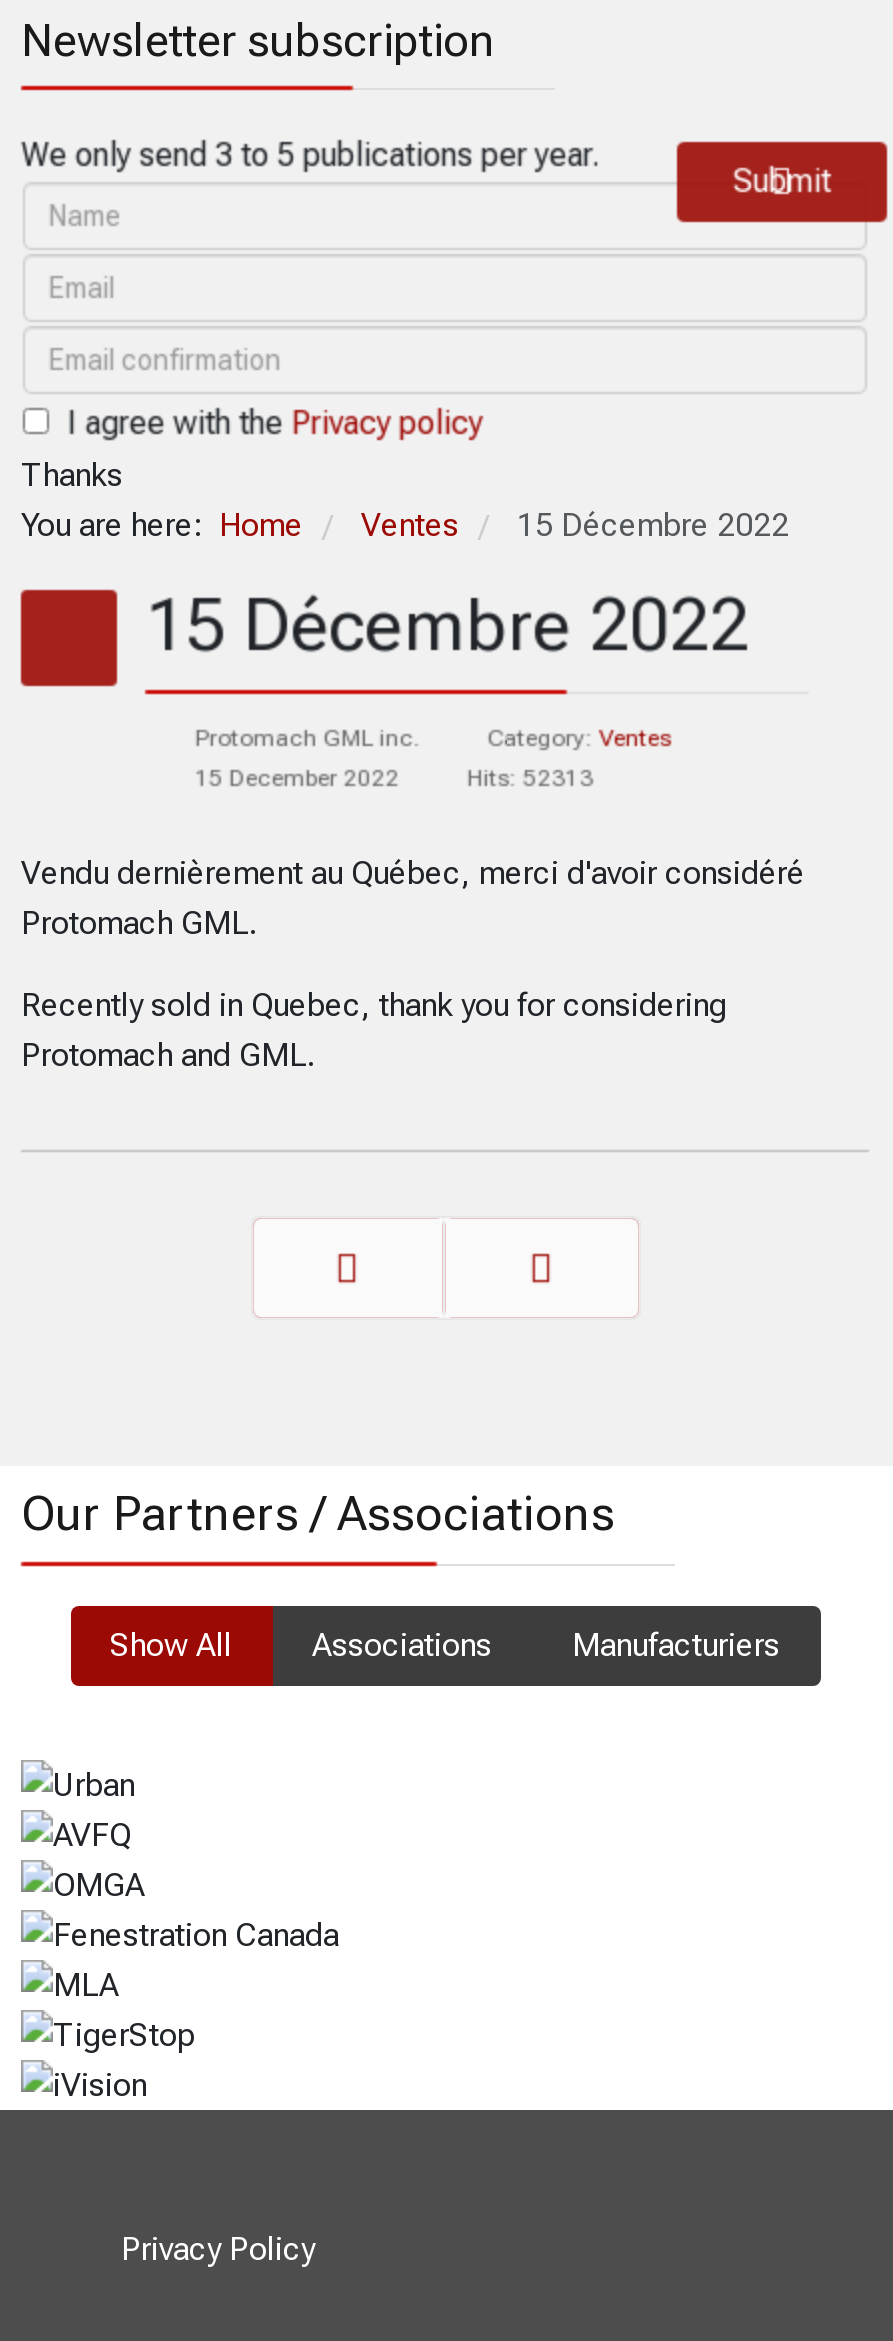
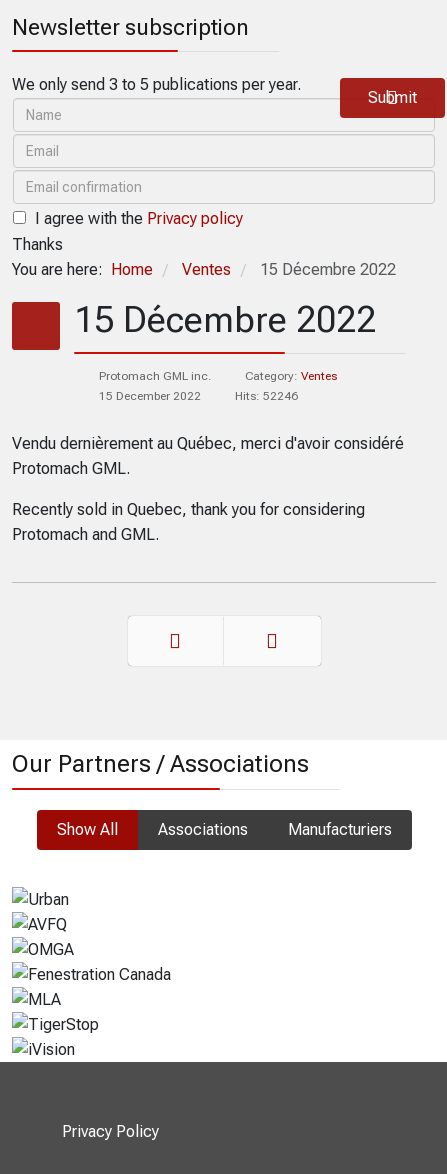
- Hits: 52313
+ Hits: 52246
